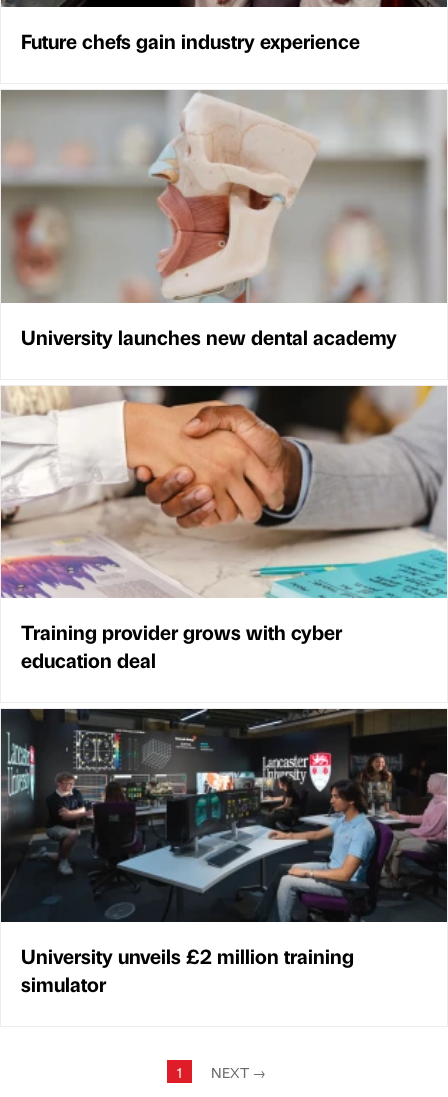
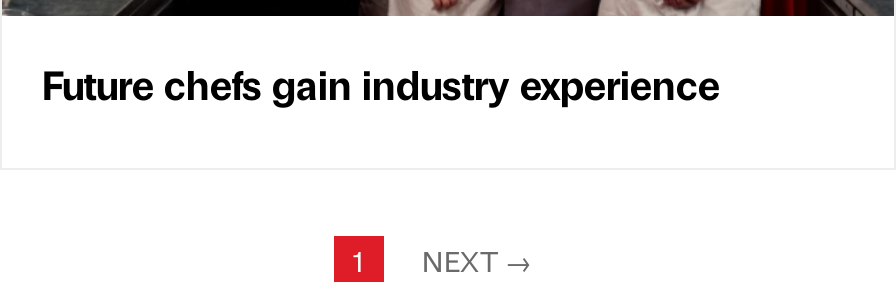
- [image]
- University launches new dental academy

- [image]
- Training provider grows with cyber
- education deal

- [image]
- University unveils £2 million training
- simulator
